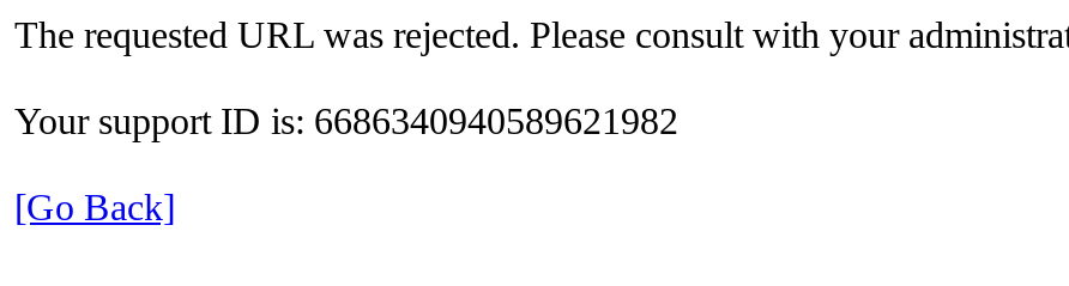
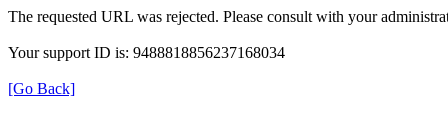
- Your support ID is: 6686340940589621982
+ Your support ID is: 9488818856237168034
